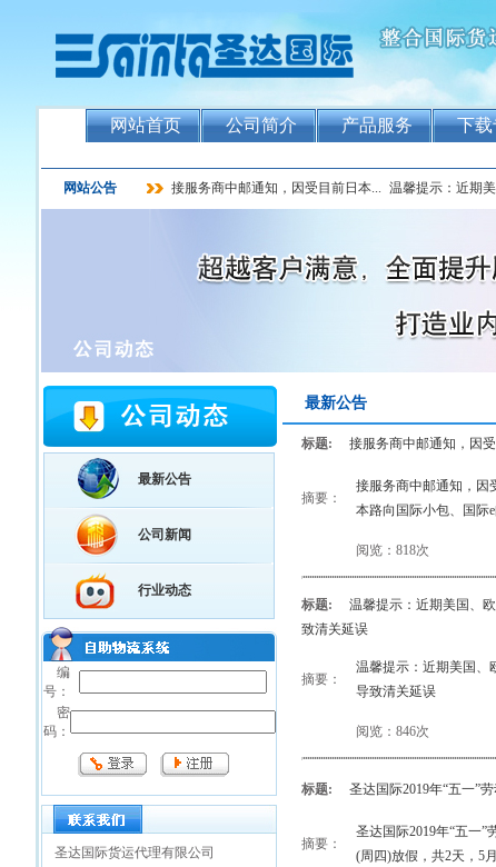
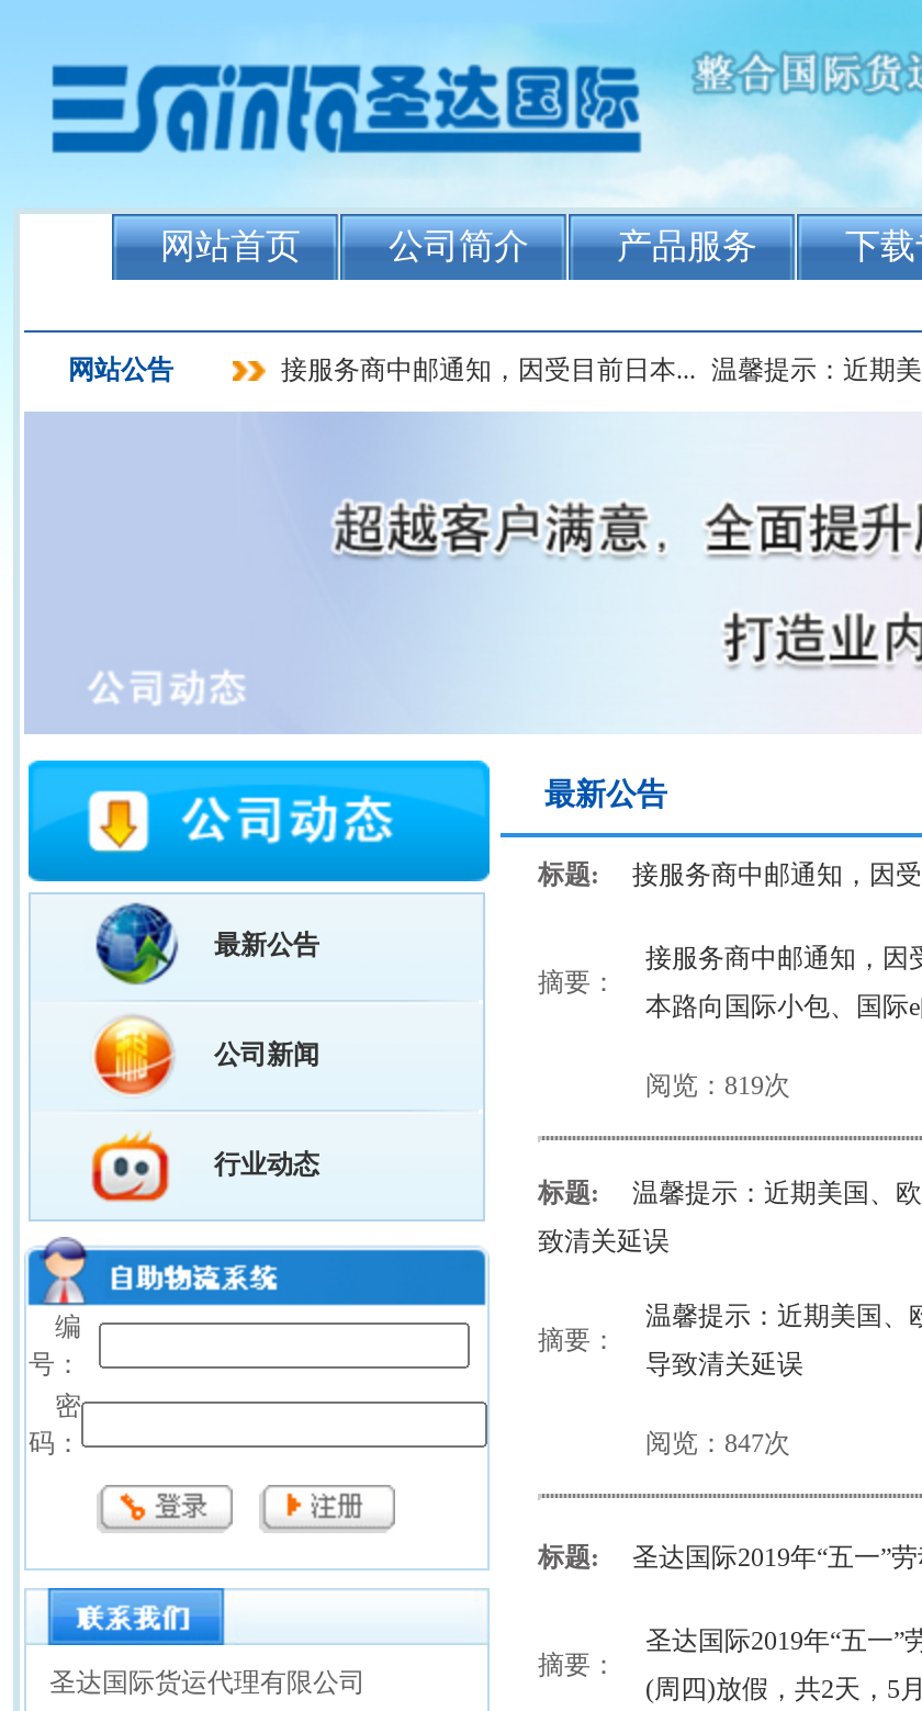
- 阅览：818次
+ 阅览：819次

- 阅览：846次
+ 阅览：847次
